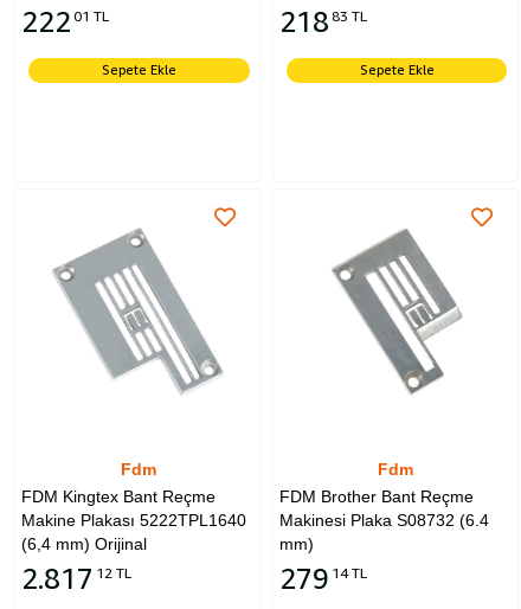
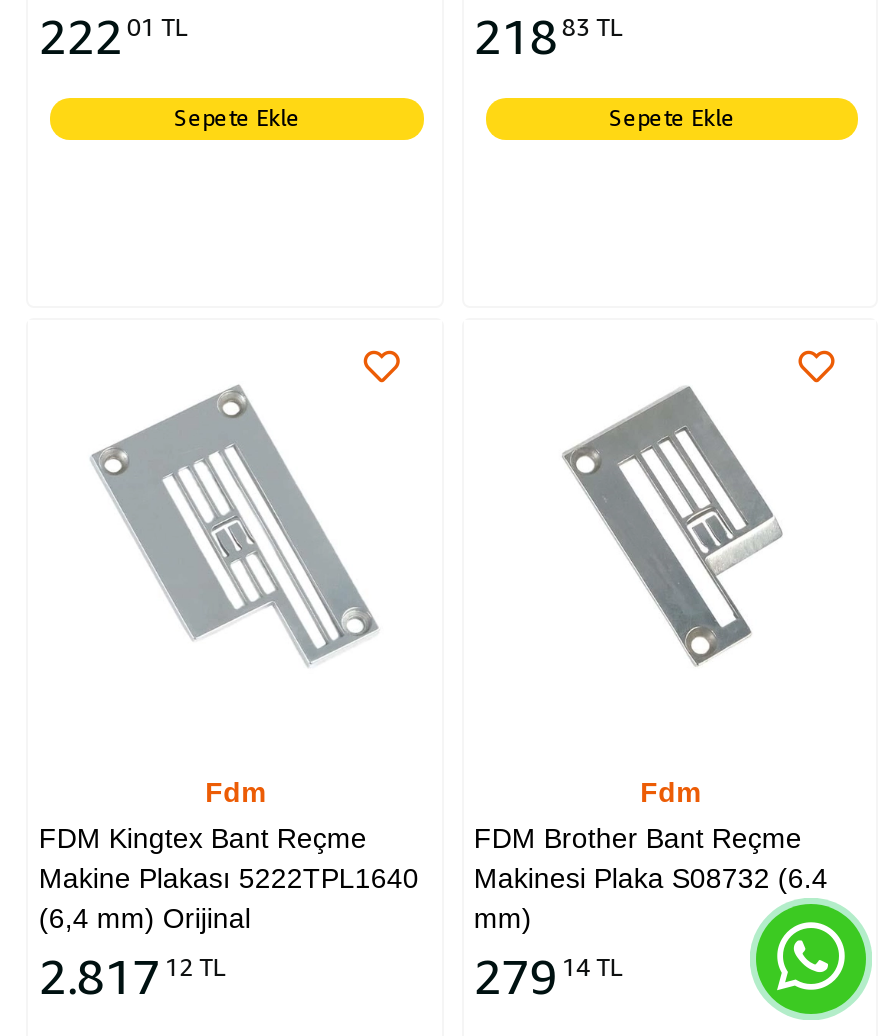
+ [image]
